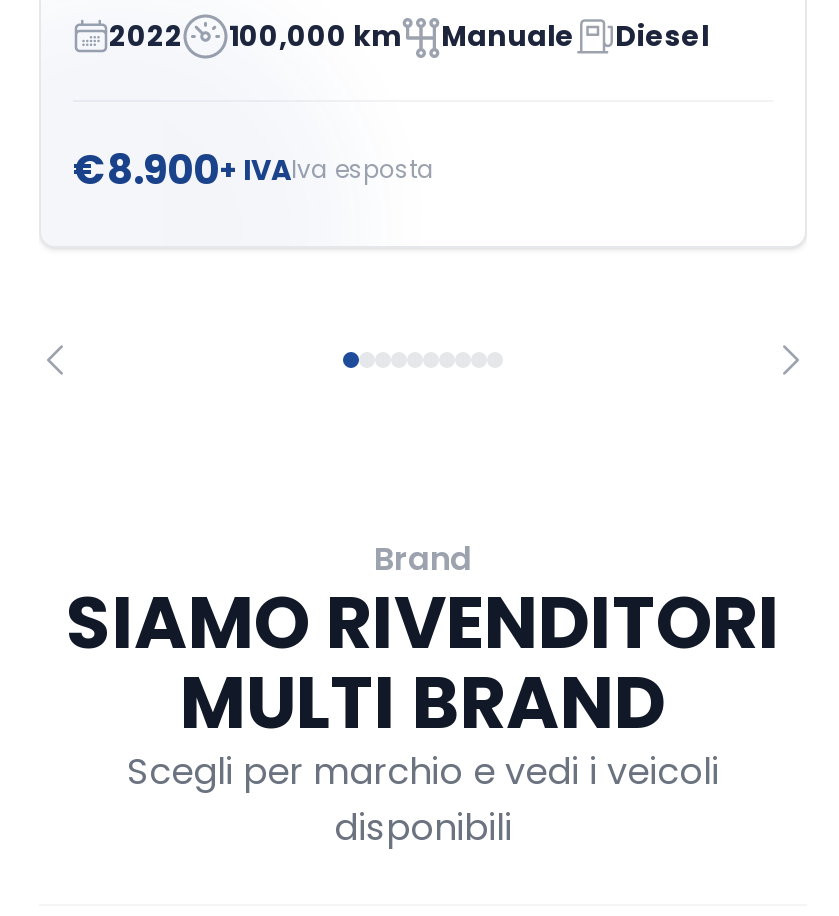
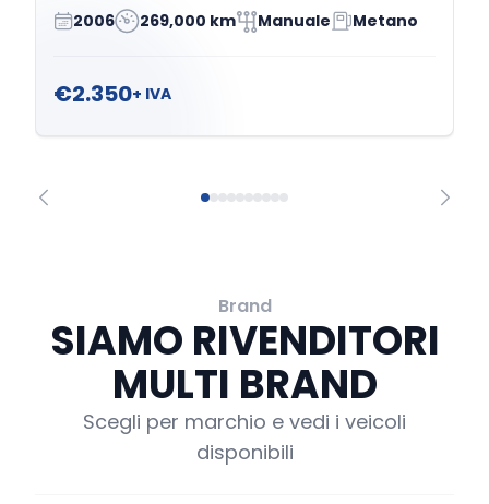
- 2022
+ 2006

- 100,000 km
+ 269,000 km

- Diesel
+ Metano

- €8.900+ IVAIva esposta
+ €2.350+ IVA
